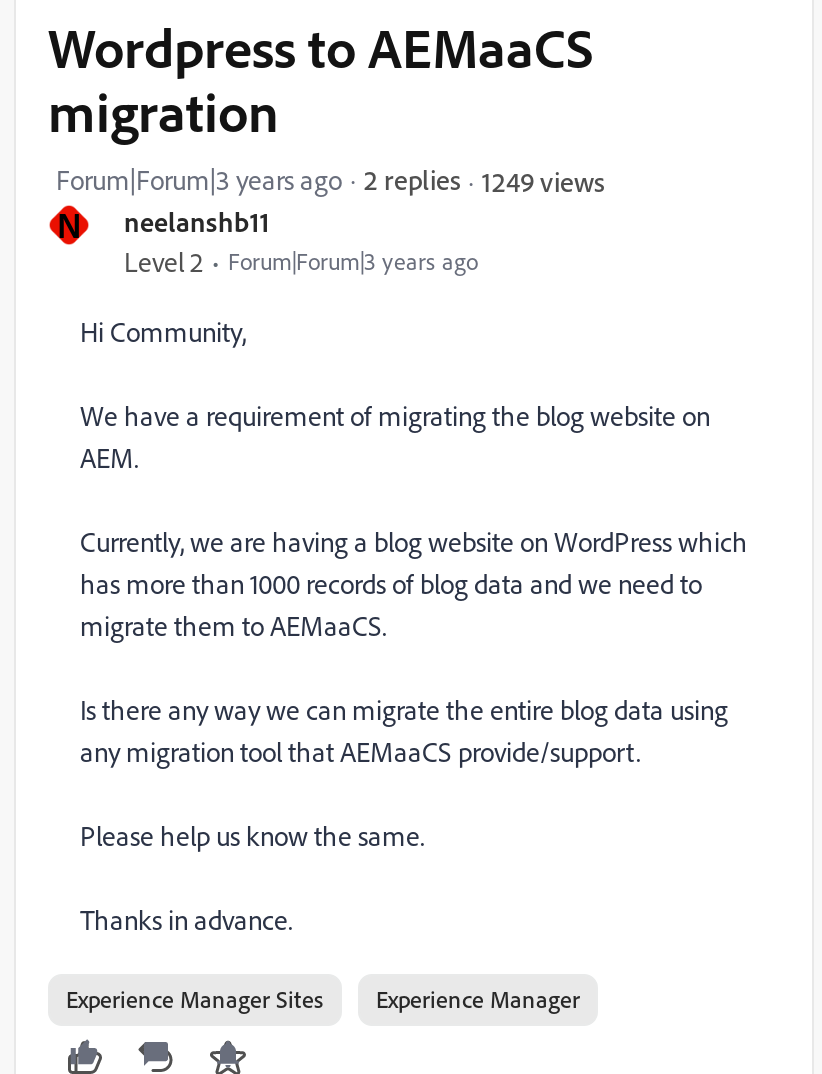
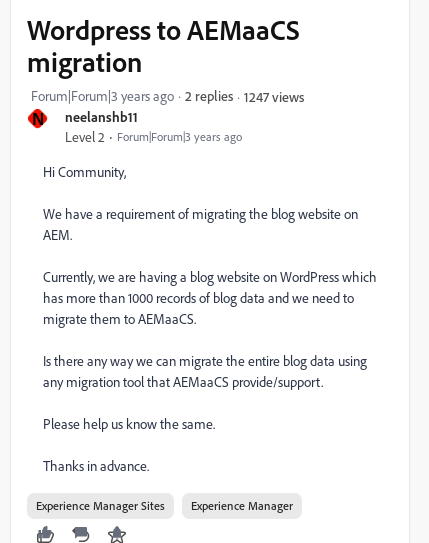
- 1249 views
+ 1247 views
